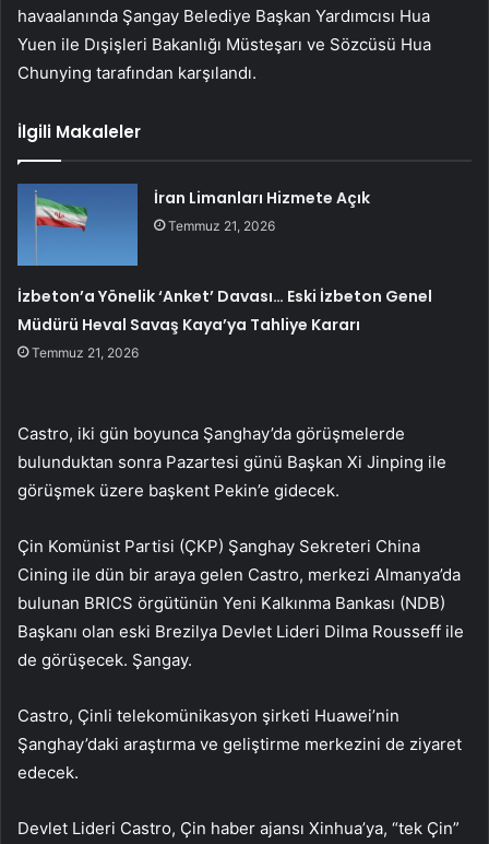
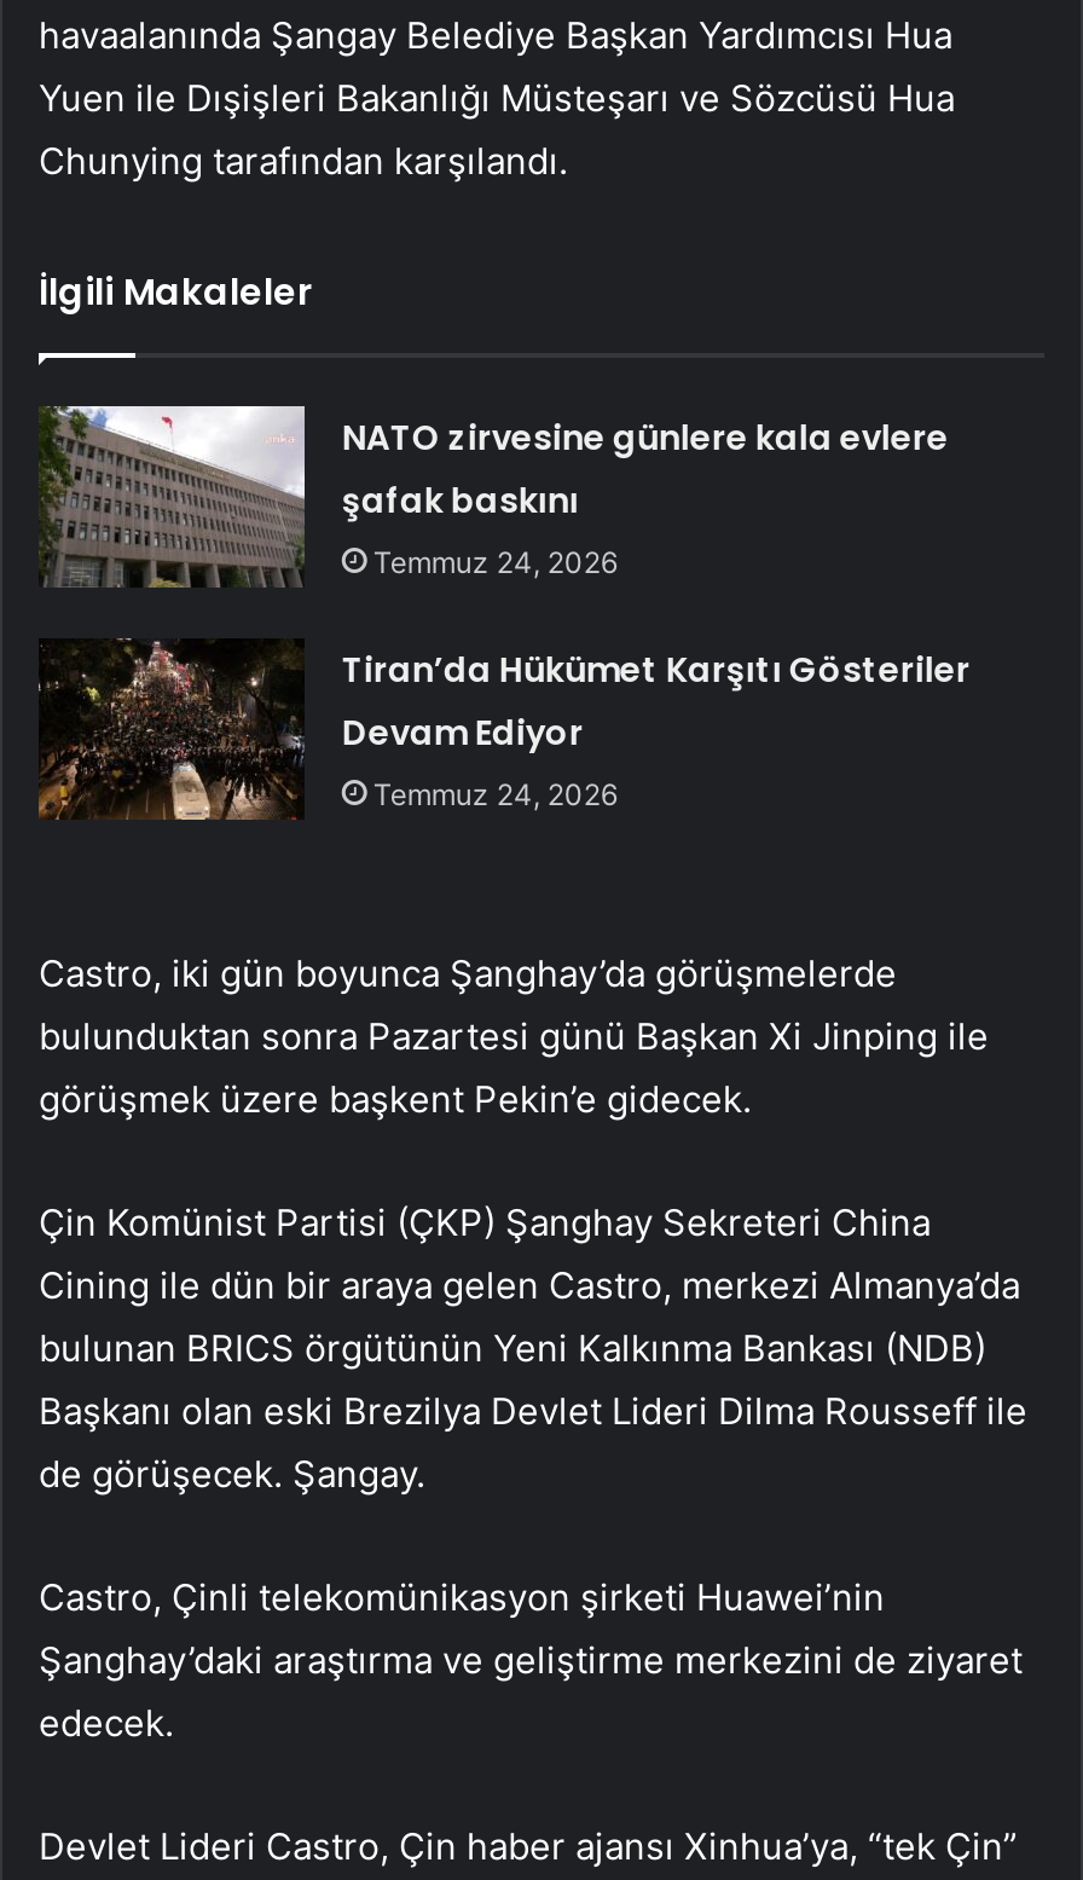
- [image]
- İran Limanları Hizmete Açık
- Temmuz 21, 2026
+ [image]
+ NATO zirvesine günlere kala evlere
+ şafak baskını
+ Temmuz 24, 2026

- İzbeton’a Yönelik ‘Anket’ Davası… Eski İzbeton Genel
- Müdürü Heval Savaş Kaya’ya Tahliye Kararı
- Temmuz 21, 2026
+ Tiran’da Hükümet Karşıtı Gösteriler
+ Devam Ediyor
+ Temmuz 24, 2026
